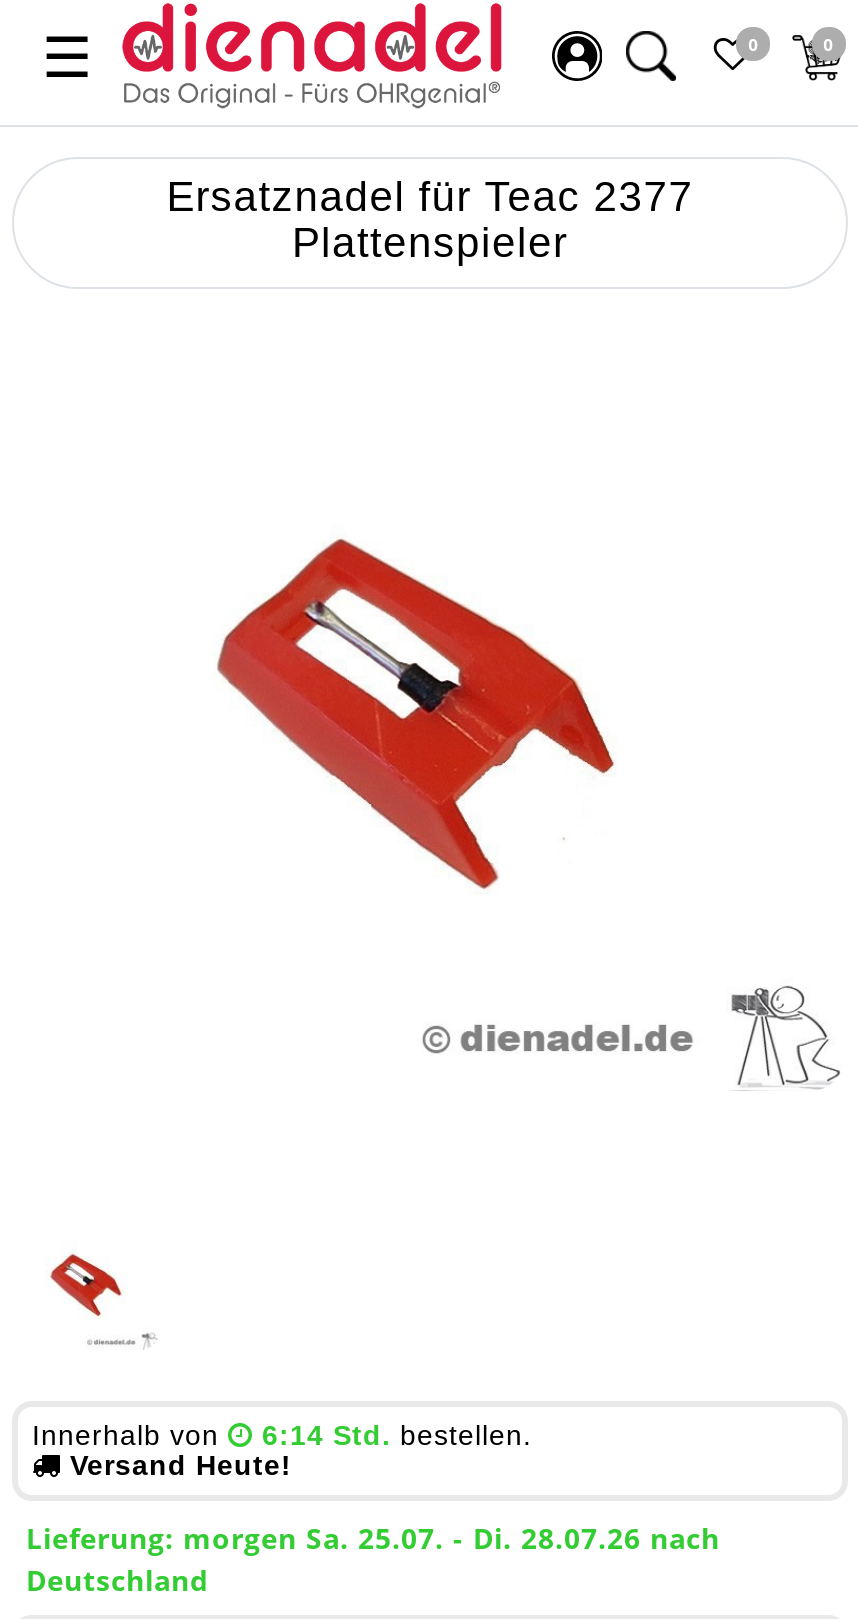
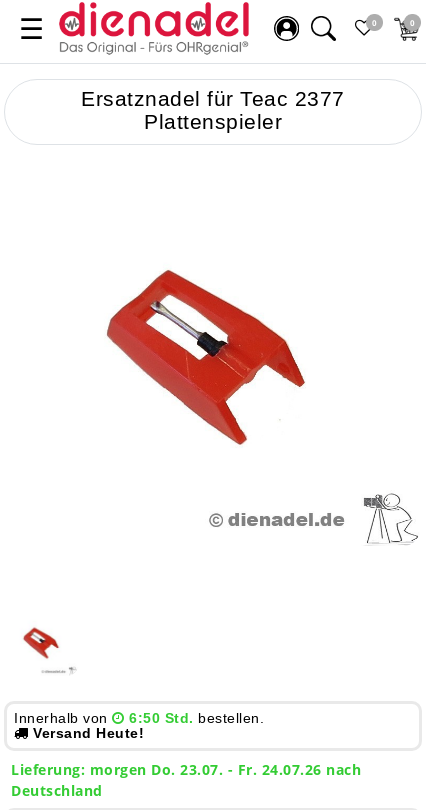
- 6:14 Std. bestellen.
+ 6:50 Std. bestellen.

- Lieferung: morgen Sa. 25.07. - Di. 28.07.26 nach
+ Lieferung: morgen Do. 23.07. - Fr. 24.07.26 nach
